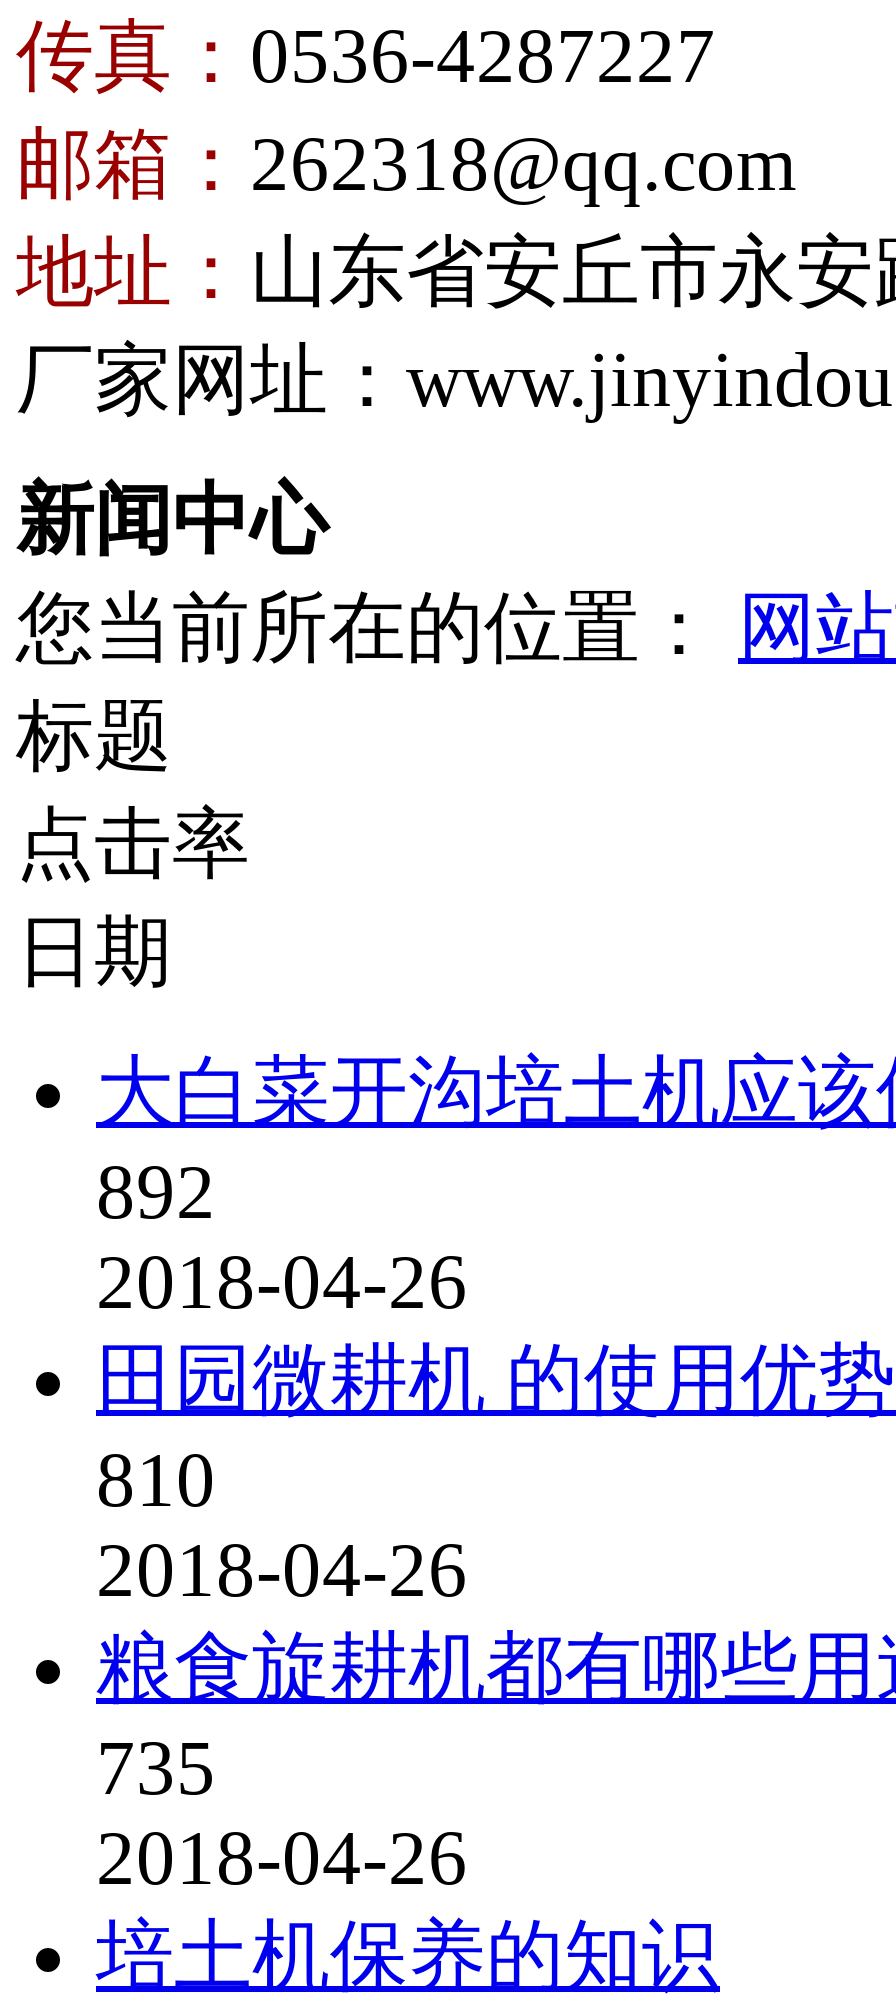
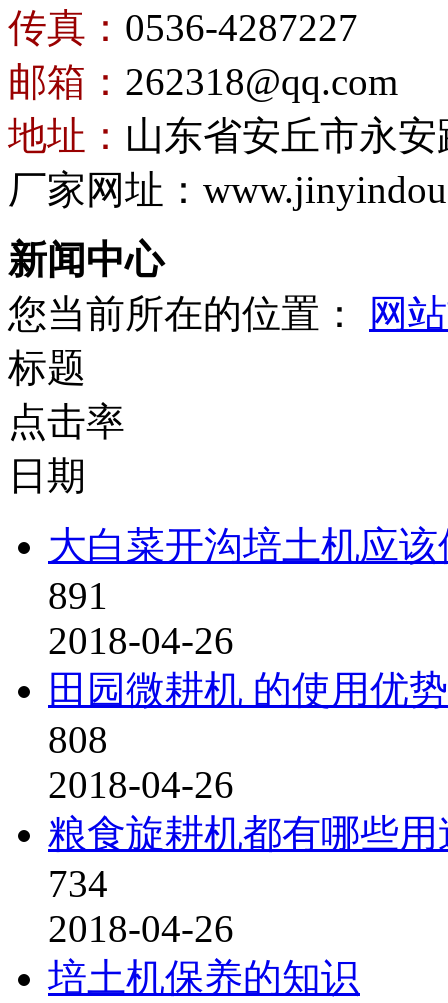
- 892
+ 891

- 810
+ 808

- 735
+ 734
